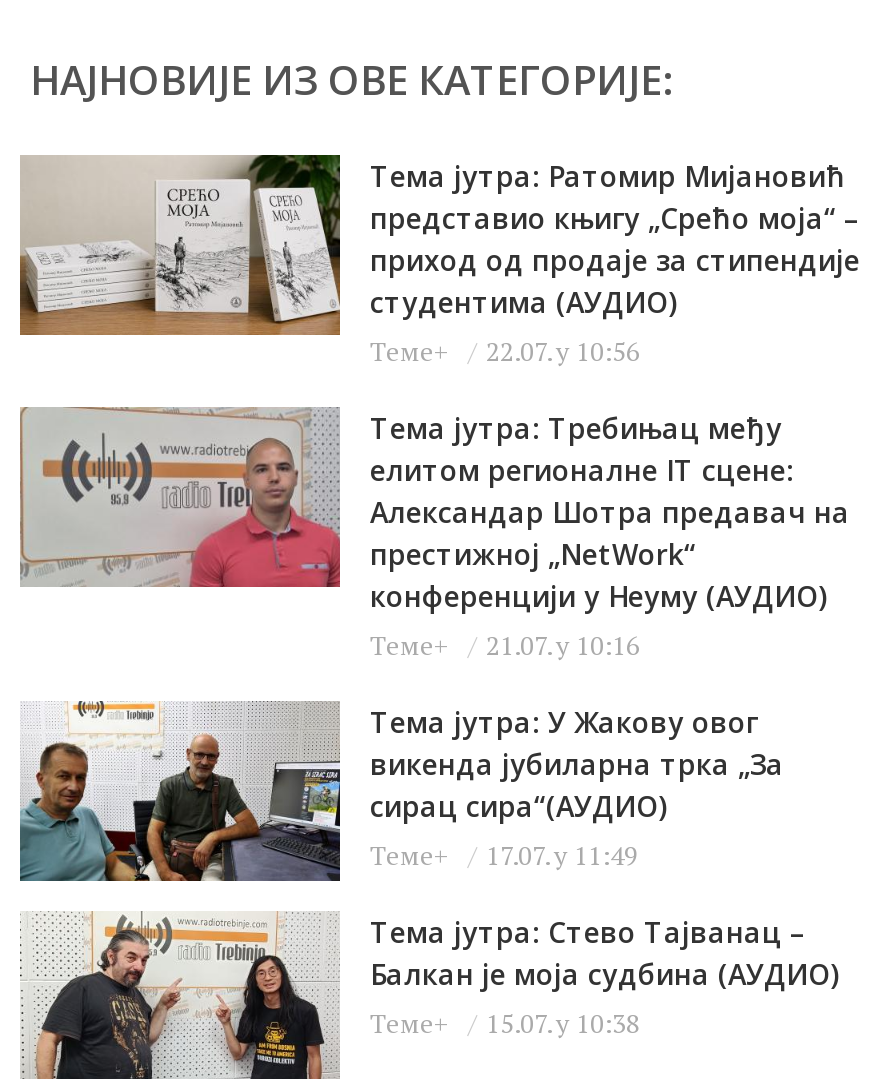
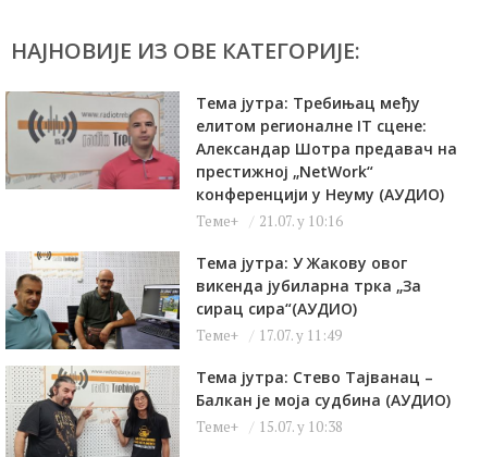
- [image]
- Тема јутра: Ратомир Мијановић
- представио књигу „Срећо моја“ –
- приход од продаје за стипендије
- студентима (АУДИО)
- Теме+
- 22.07. у 10:56
